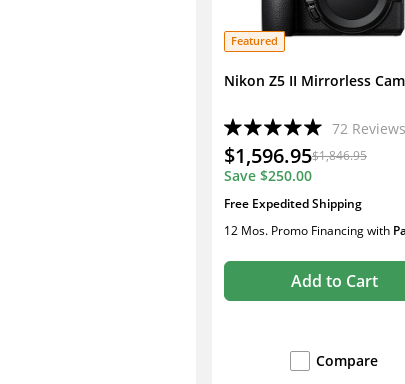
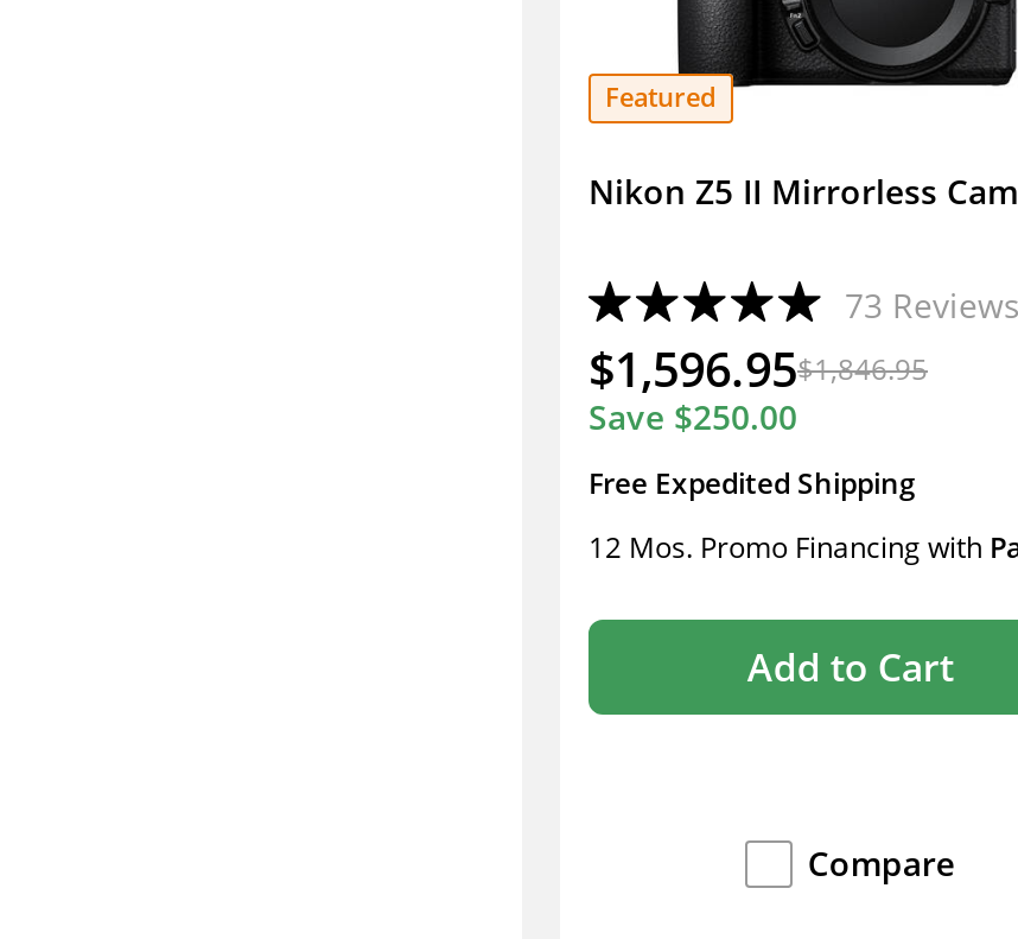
- 72 Reviews
+ 73 Reviews
